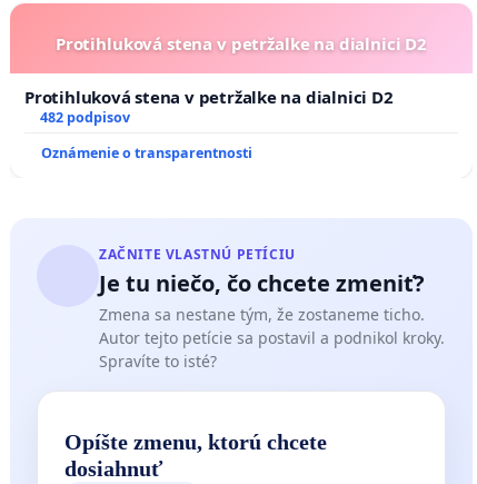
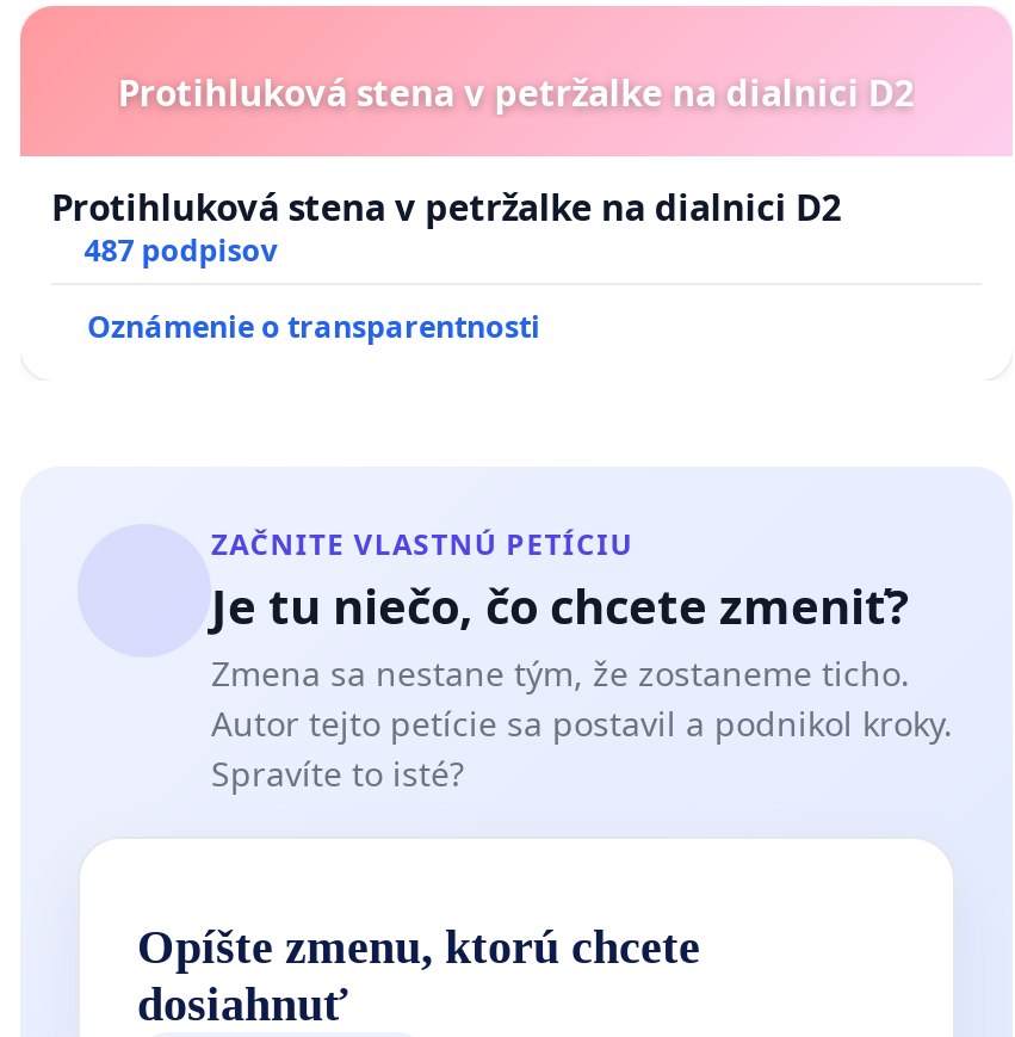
- 482 podpisov
+ 487 podpisov
